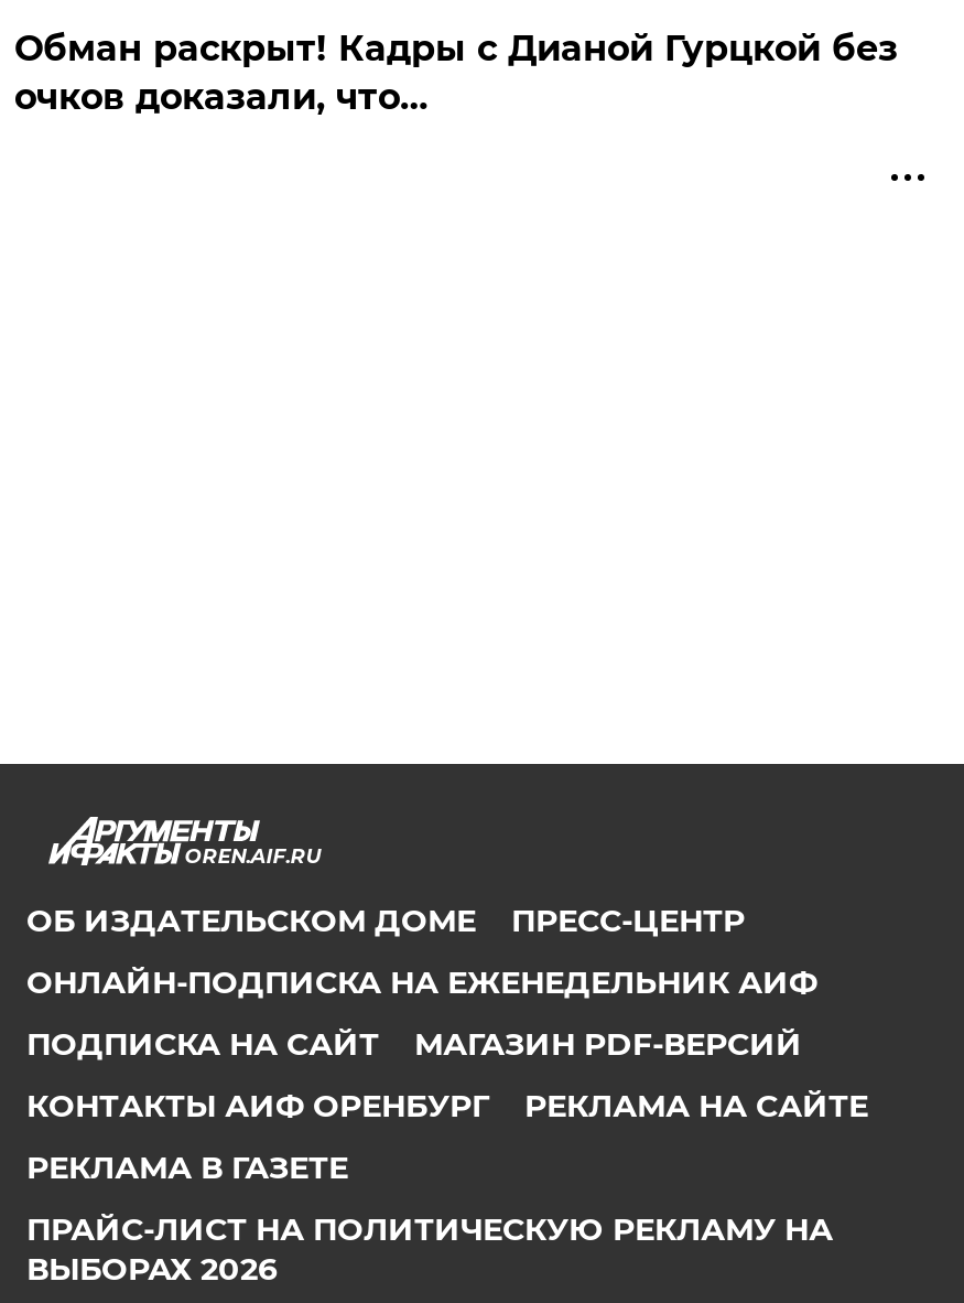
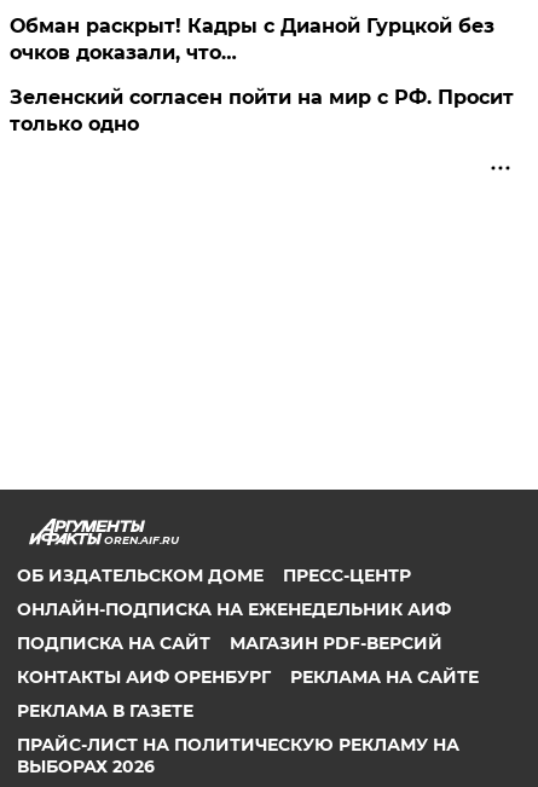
+ Зеленский согласен пойти на мир с РФ. Просит
+ только одно
